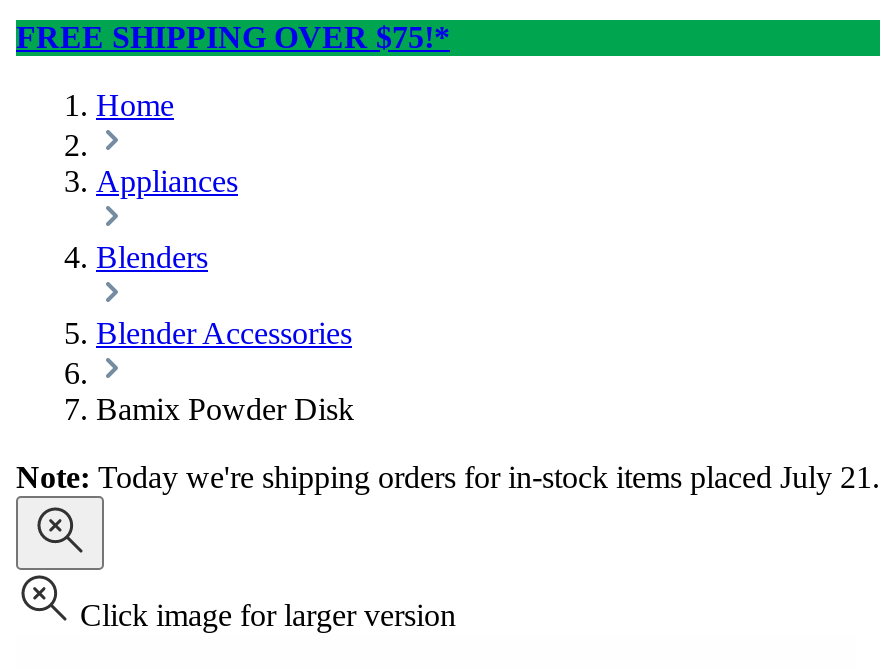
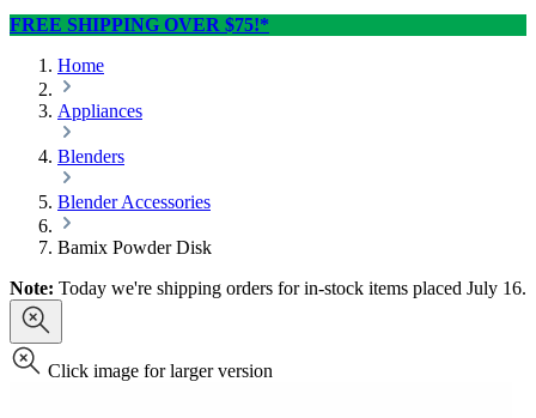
- Note: Today we're shipping orders for in-stock items placed July 21.
+ Note: Today we're shipping orders for in-stock items placed July 16.
